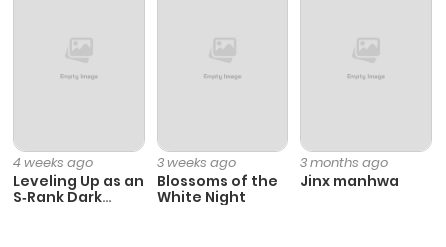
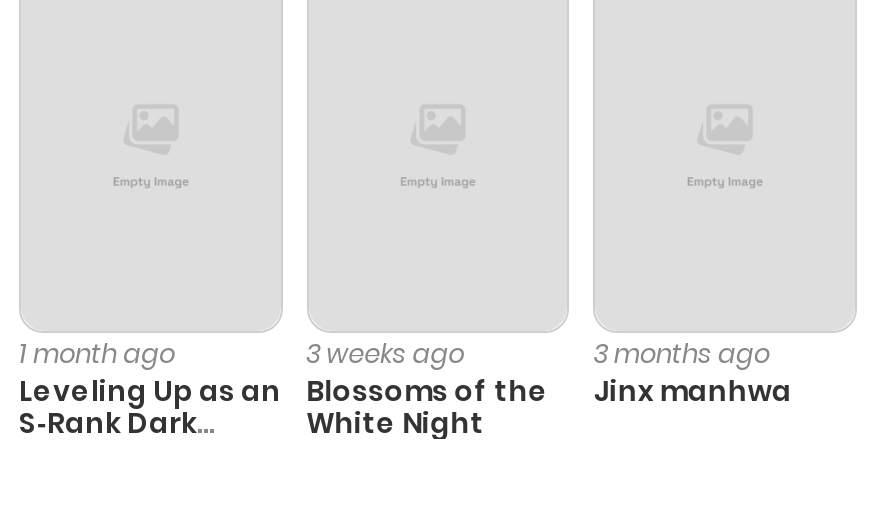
- 4 weeks ago
+ 1 month ago
